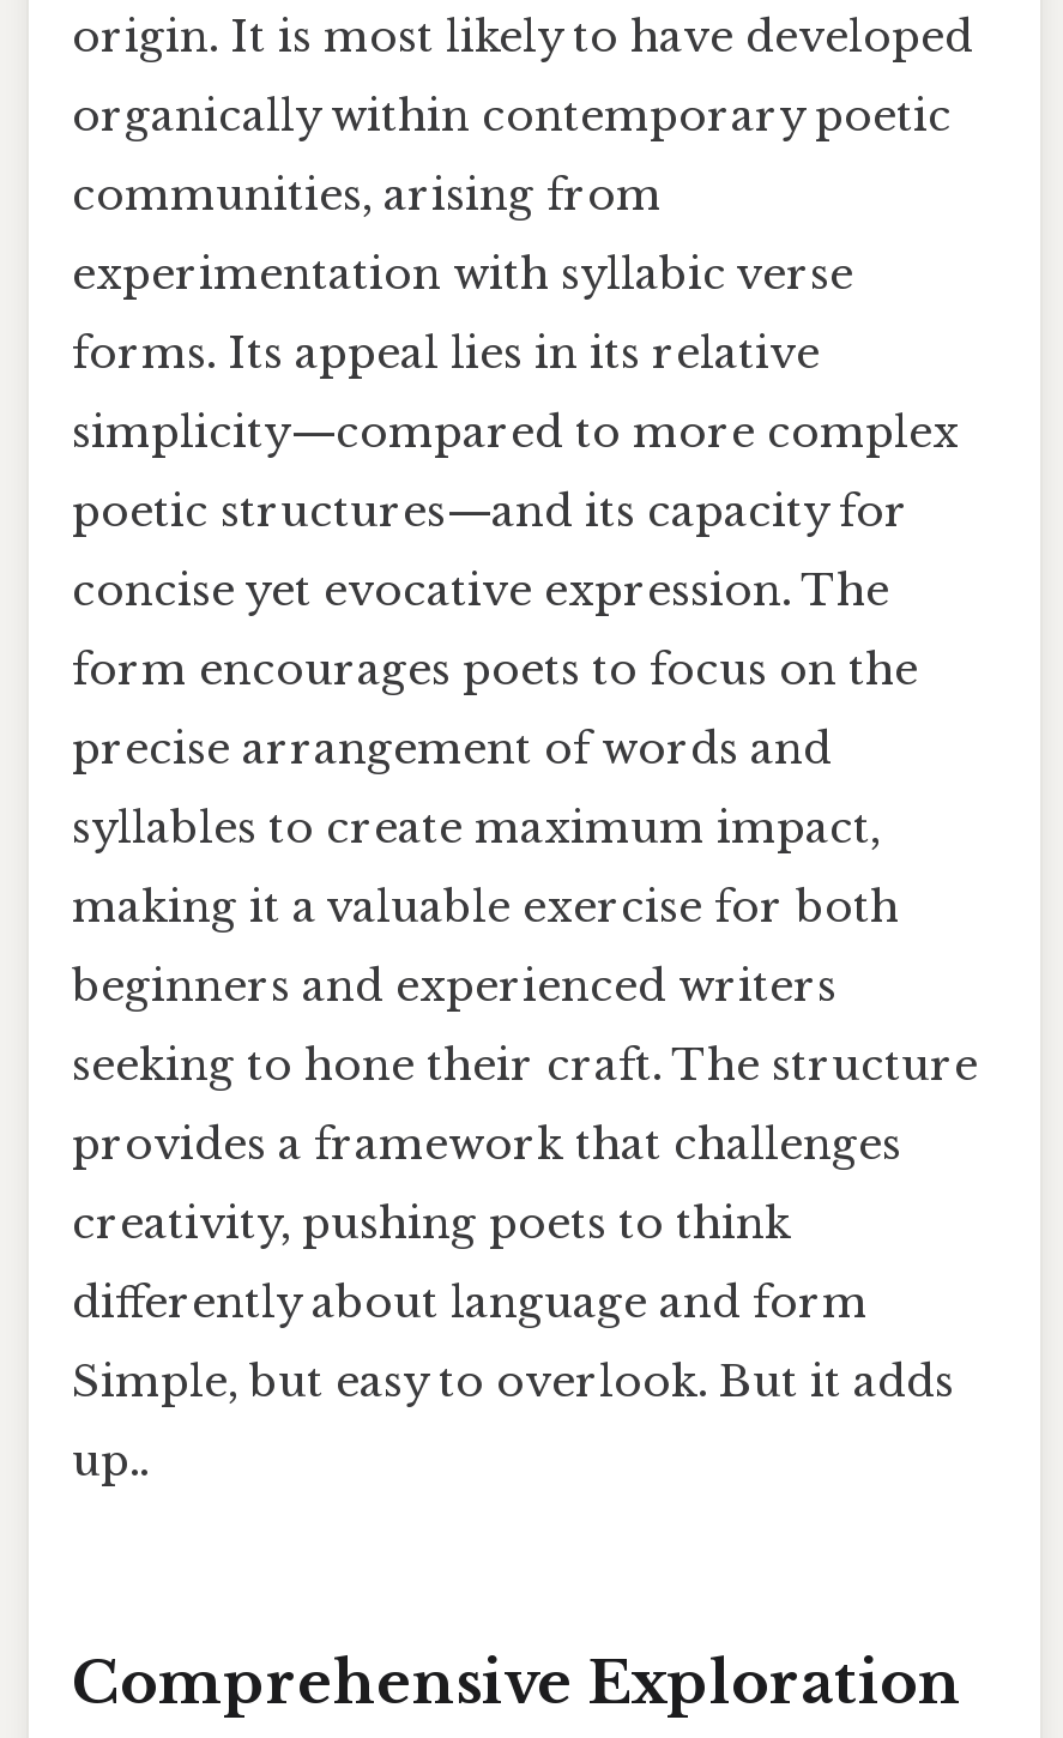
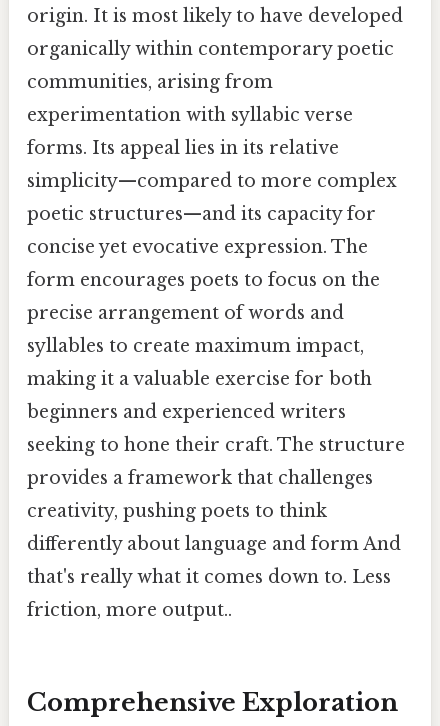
- differently about language and form
+ differently about language and form And

- Simple, but easy to overlook. But it adds
+ that's really what it comes down to. Less

- up..
+ friction, more output..
